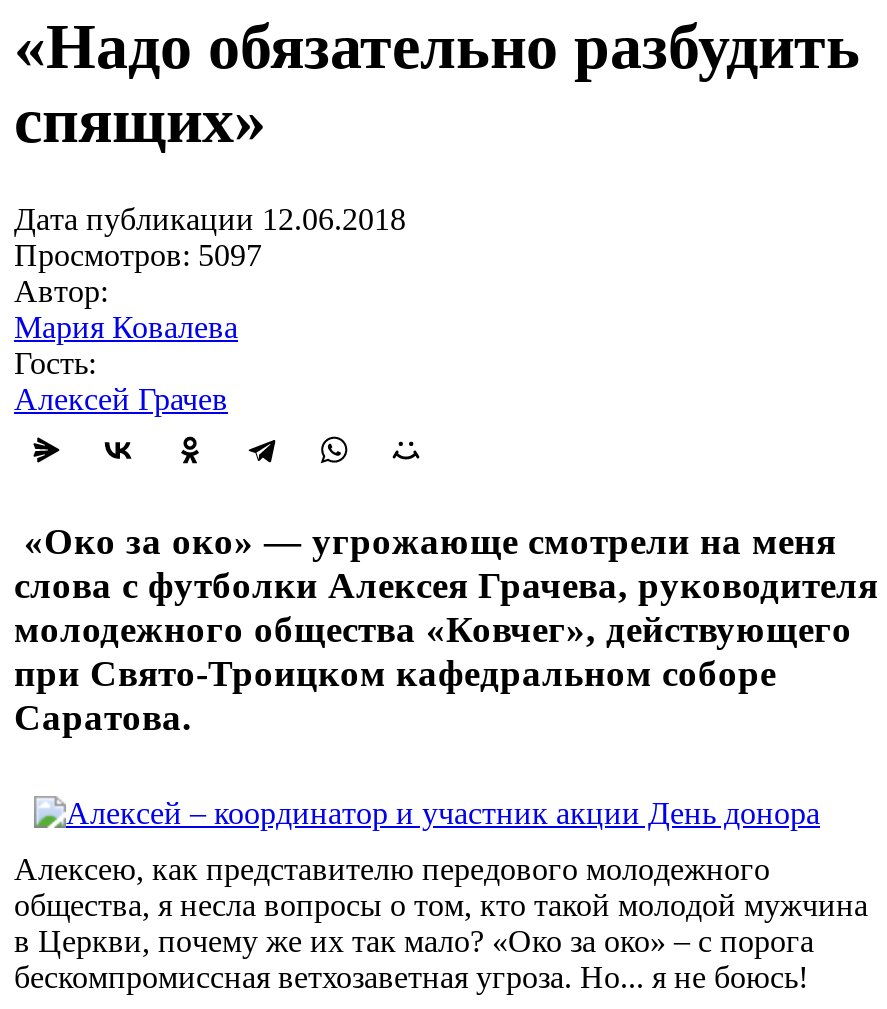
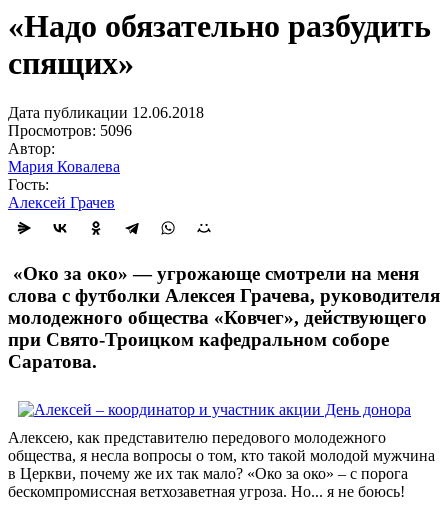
- Просмотров: 5097
+ Просмотров: 5096
